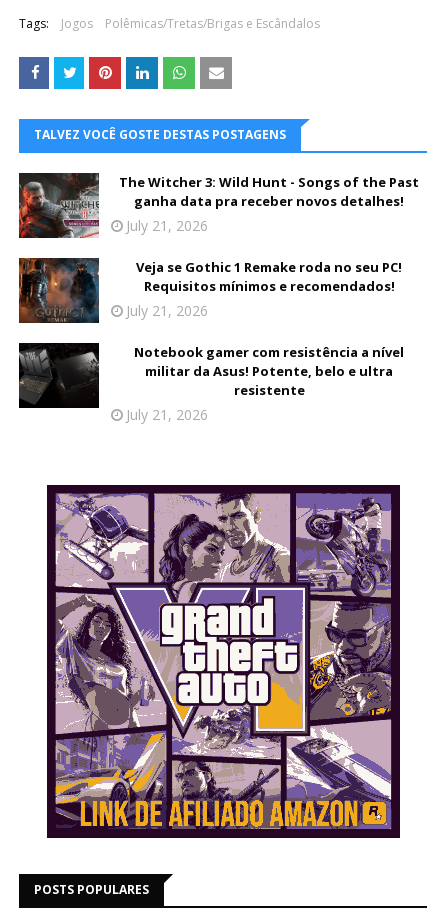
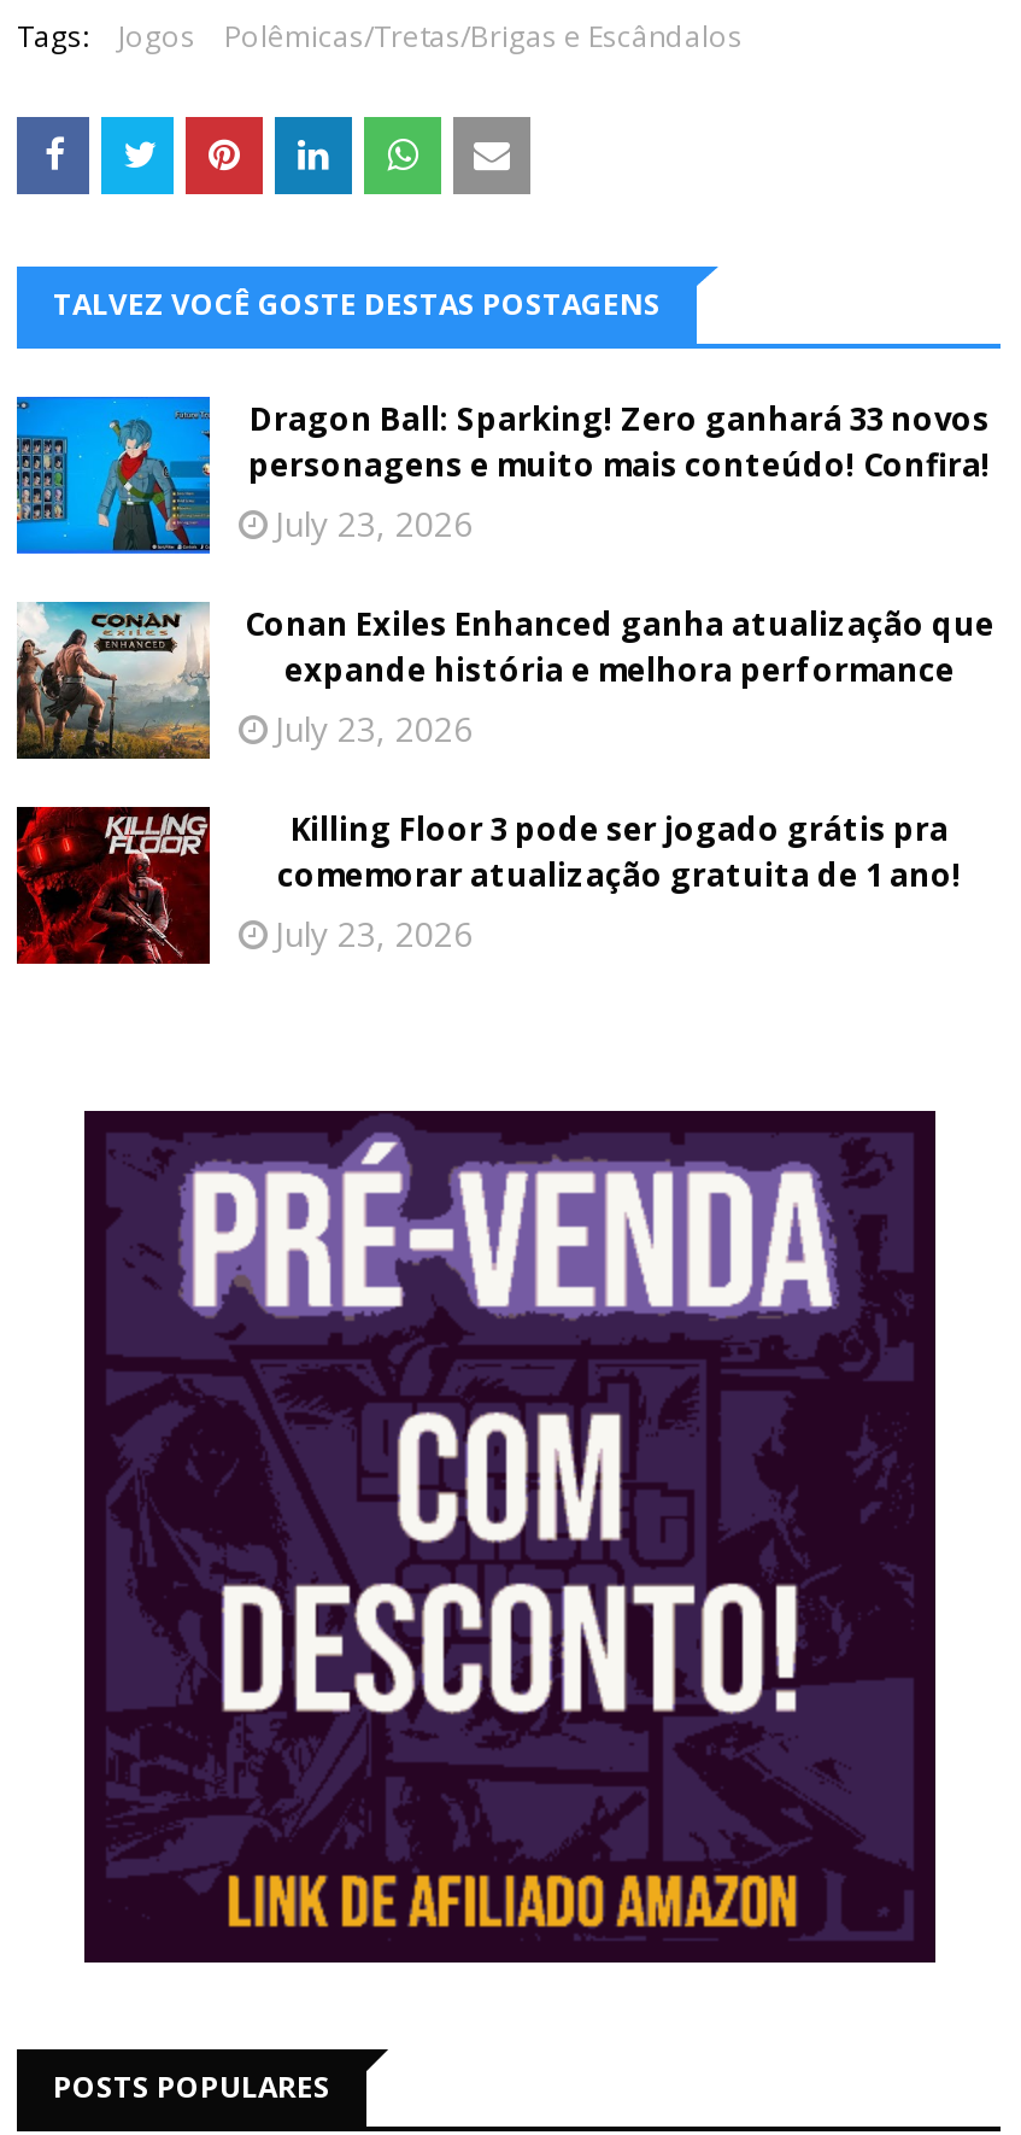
- [image]
- The Witcher 3: Wild Hunt - Songs of the Past
- ganha data pra receber novos detalhes!
- July 21, 2026
+ [image]
+ Dragon Ball: Sparking! Zero ganhará 33 novos
+ personagens e muito mais conteúdo! Confira!
+ July 23, 2026

- [image]
- Veja se Gothic 1 Remake roda no seu PC!
- Requisitos mínimos e recomendados!
- July 21, 2026
+ [image]
+ Conan Exiles Enhanced ganha atualização que
+ expande história e melhora performance
+ July 23, 2026

- [image]
- Notebook gamer com resistência a nível
- militar da Asus! Potente, belo e ultra
- resistente
- July 21, 2026
+ [image]
+ Killing Floor 3 pode ser jogado grátis pra
+ comemorar atualização gratuita de 1 ano!
+ July 23, 2026

- [image]
+ [image]
